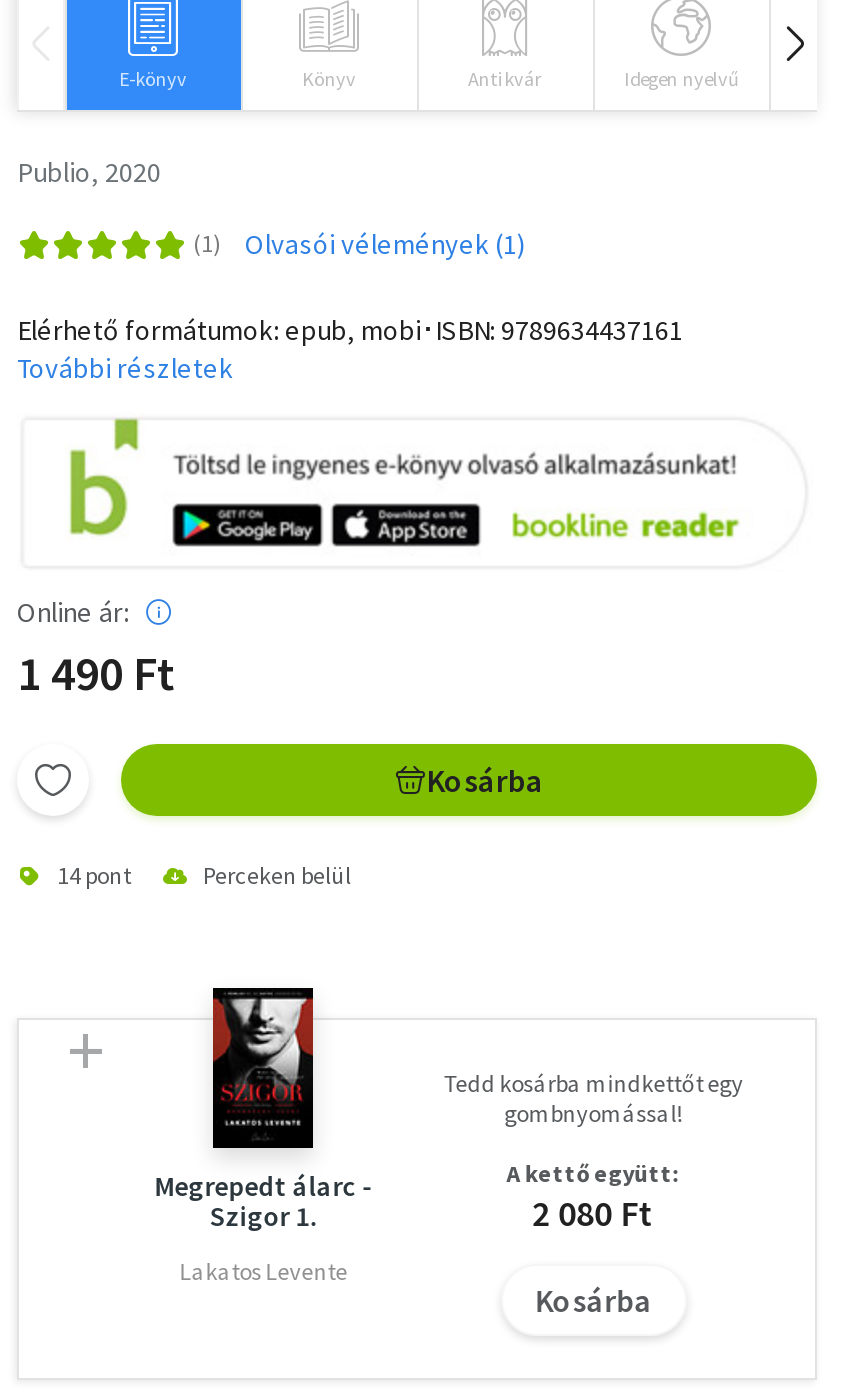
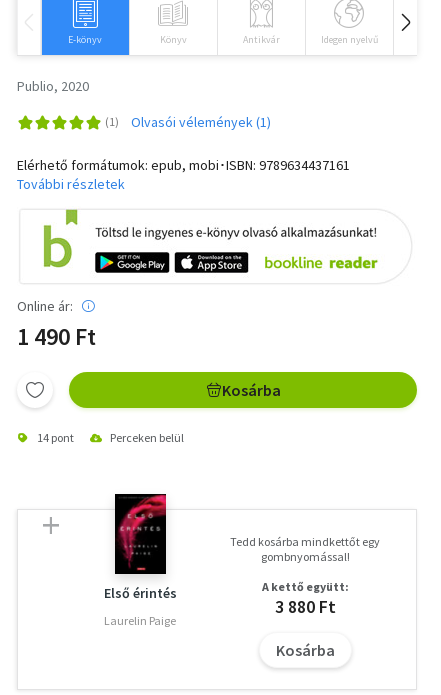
- [image]
- Megrepedt álarc -
- Szigor 1.
+ [image]
+ Első érintés

- 2 080 Ft
+ 3 880 Ft

- Lakatos Levente
+ Laurelin Paige
